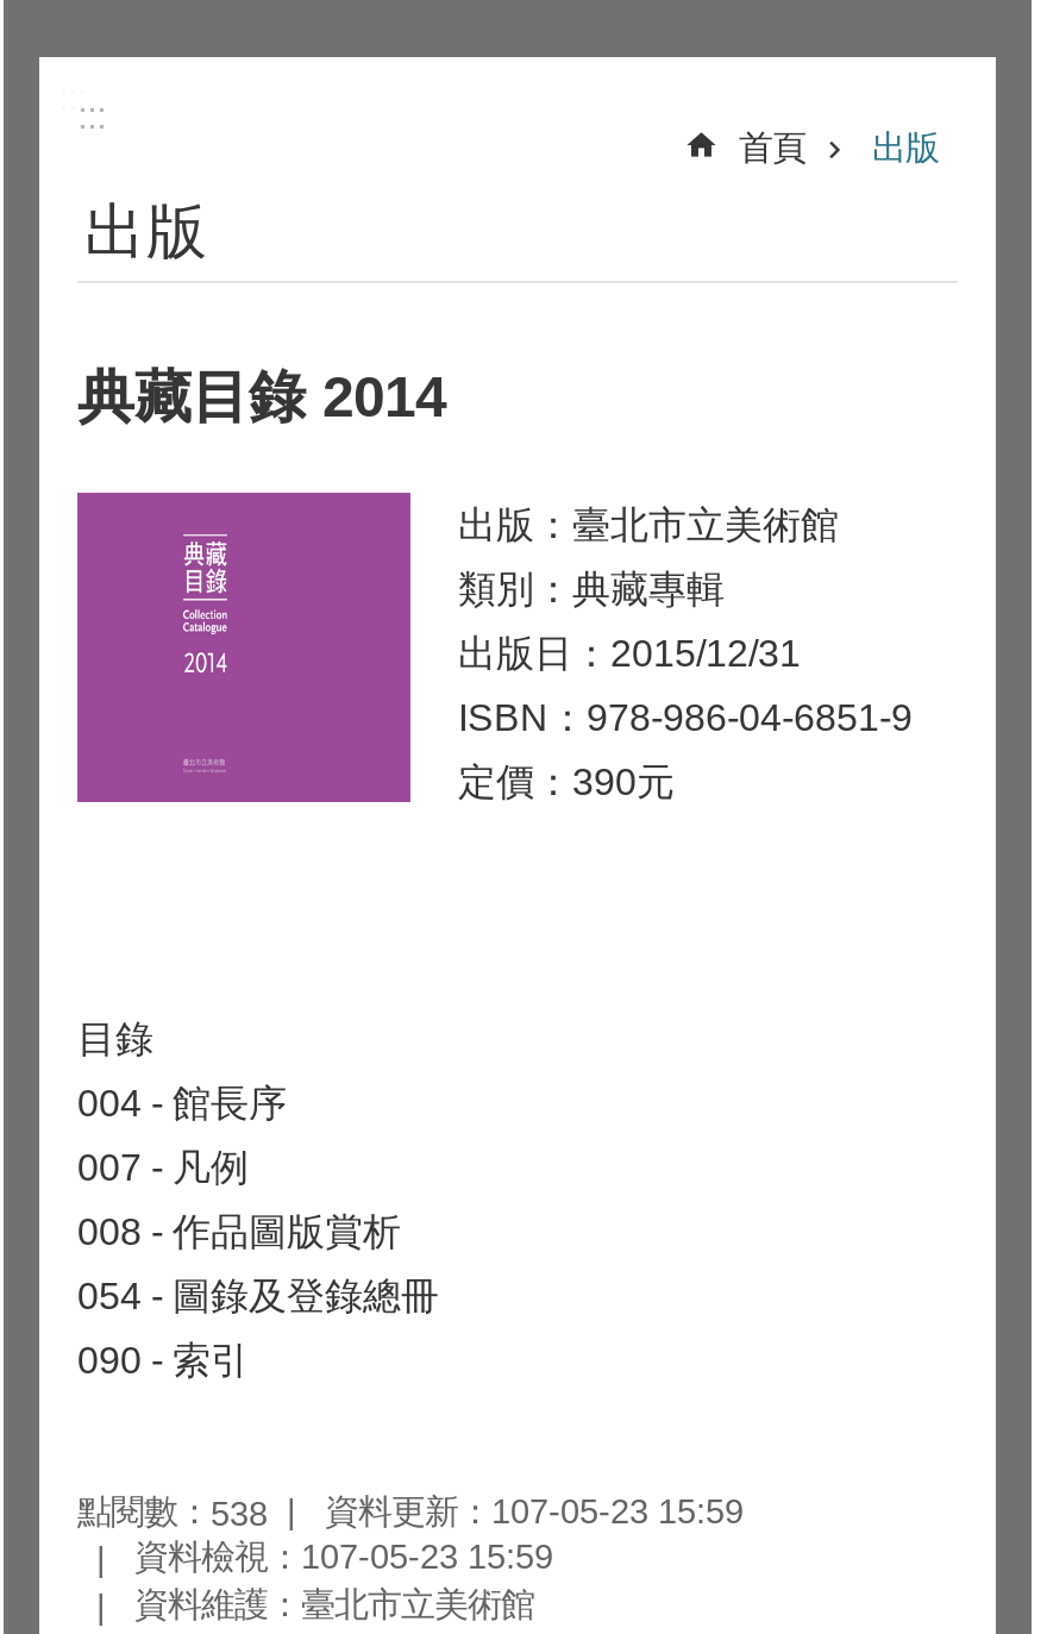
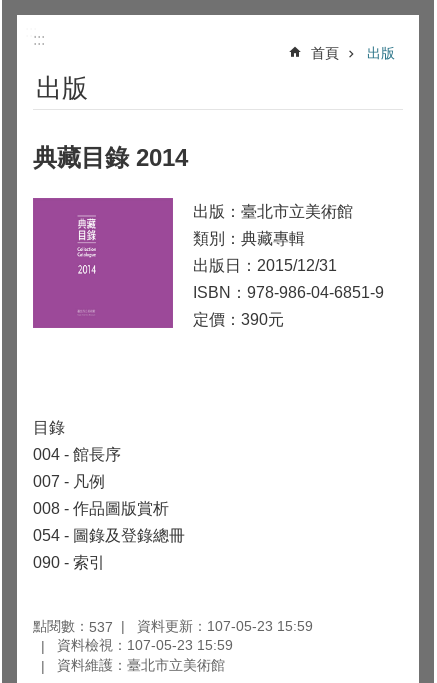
- 點閱數：538 資料更新：107-05-23 15:59
+ 點閱數：537 資料更新：107-05-23 15:59
